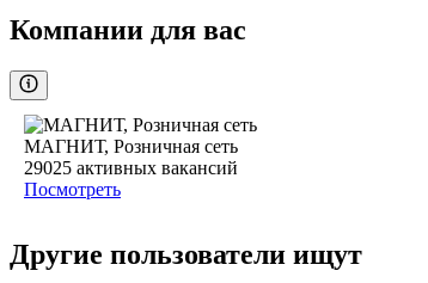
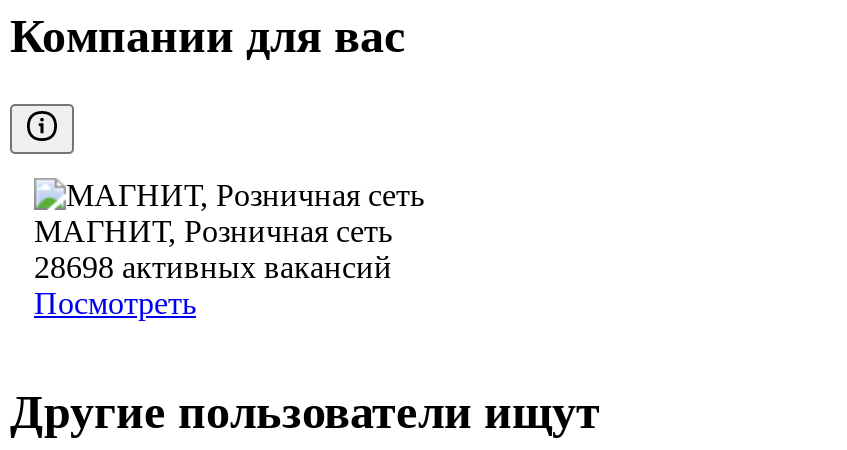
- 29025 активных вакансий
+ 28698 активных вакансий
